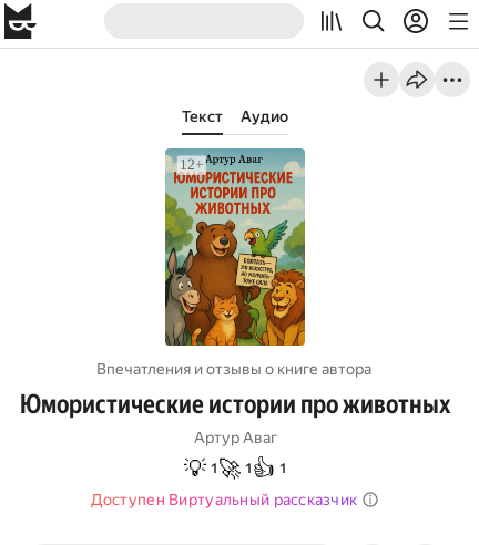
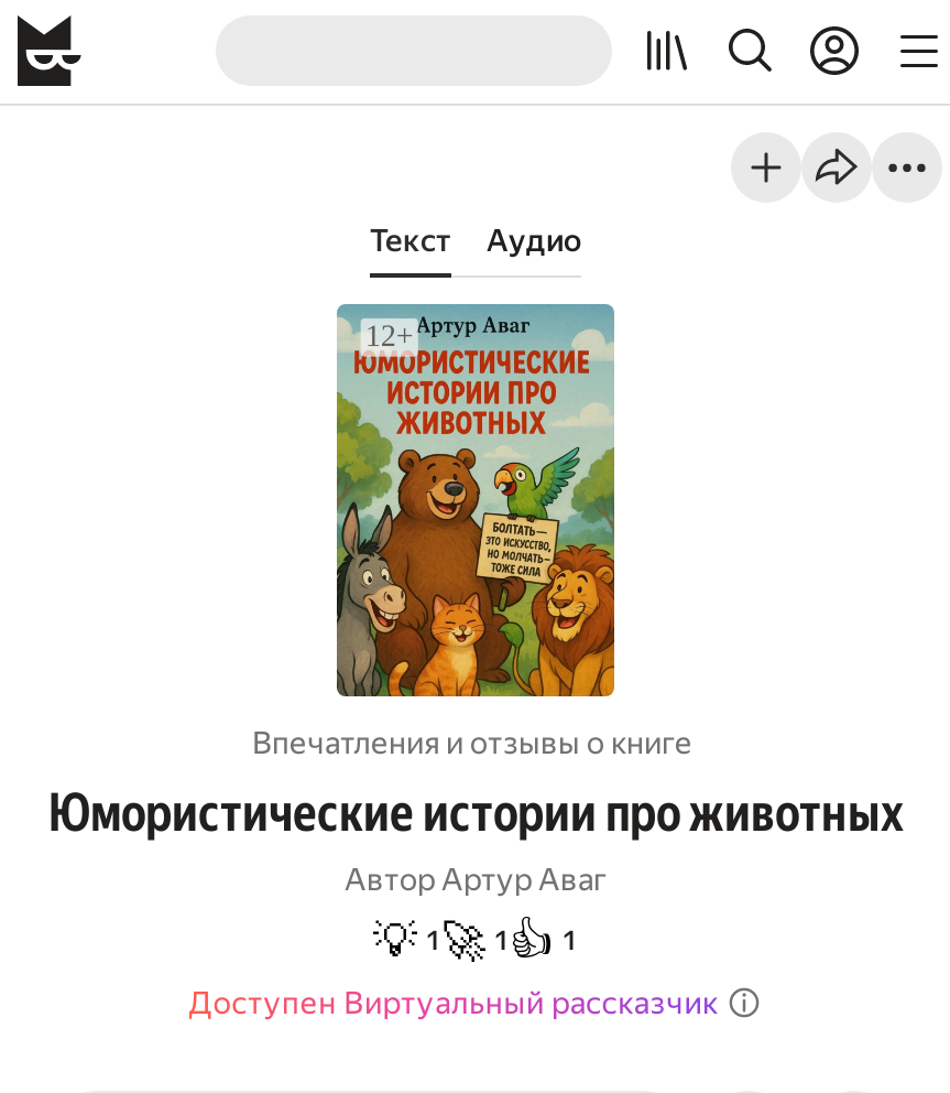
- Впечатления и отзывы о книге автора
+ Впечатления и отзывы о книге

- Артур Аваг
+ Автор Артур Аваг
